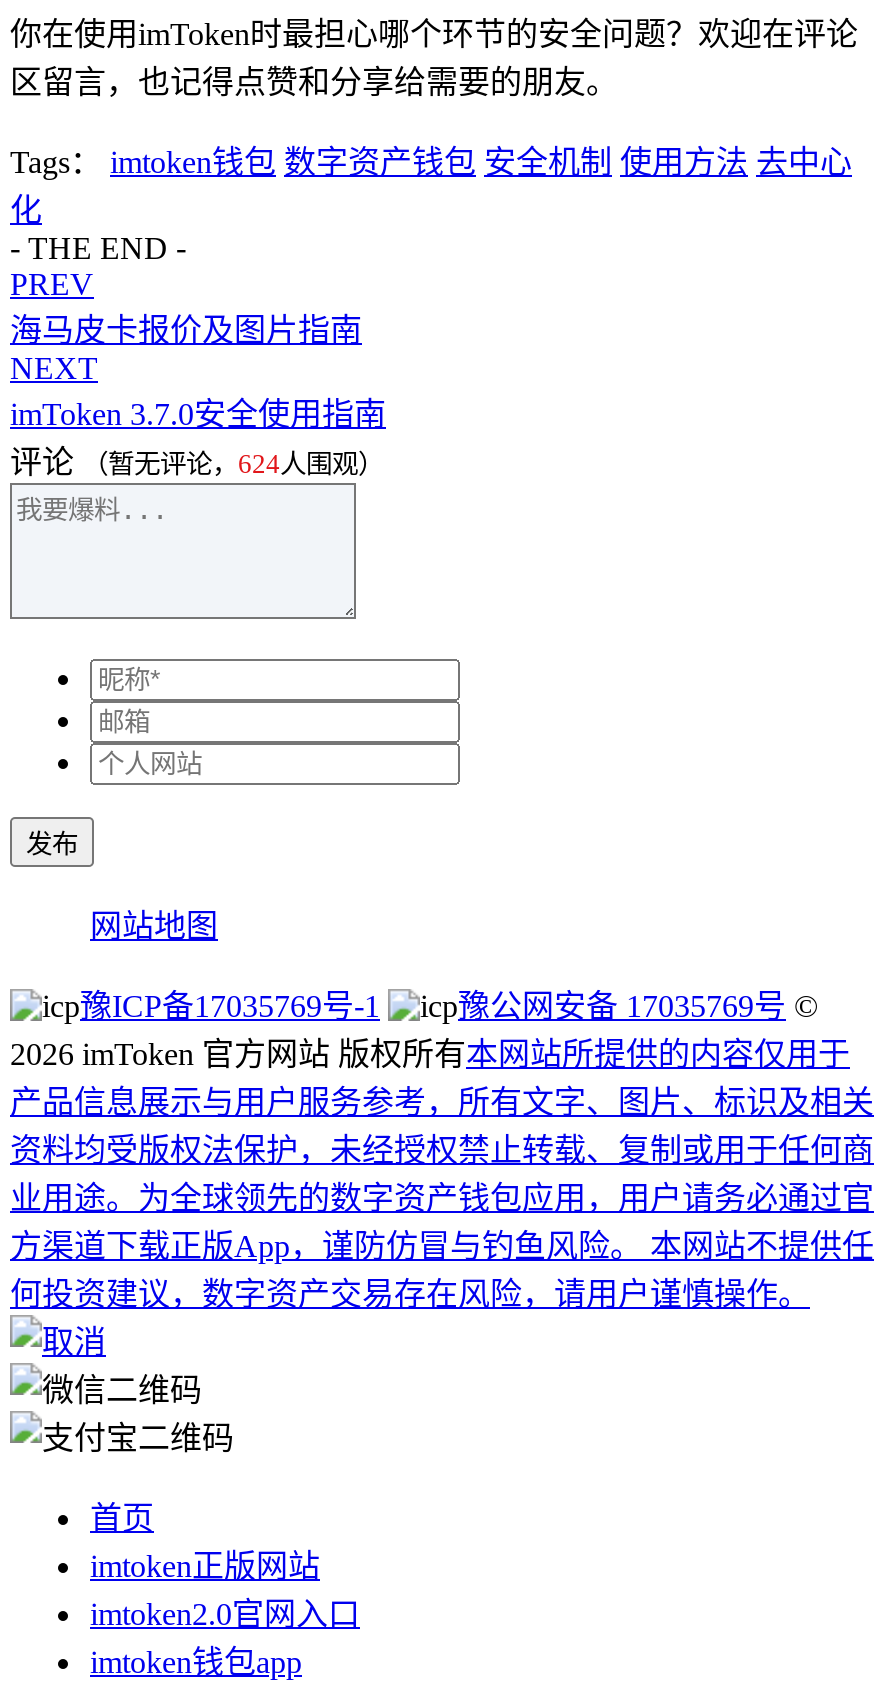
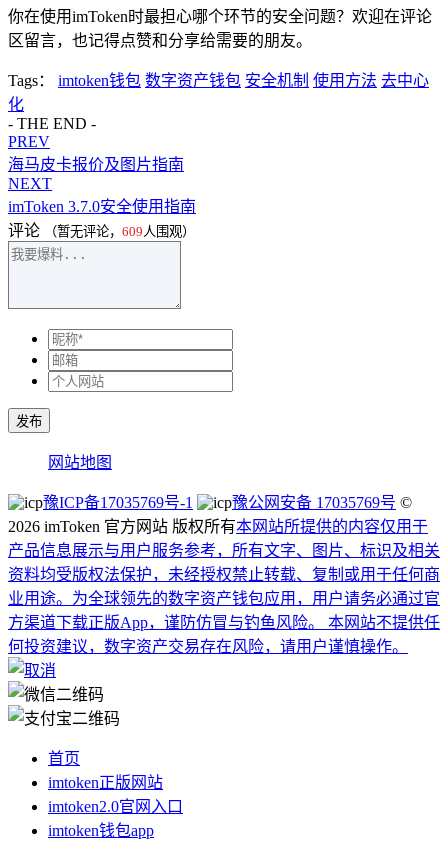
- 评论（暂无评论，624人围观）
+ 评论（暂无评论，609人围观）
